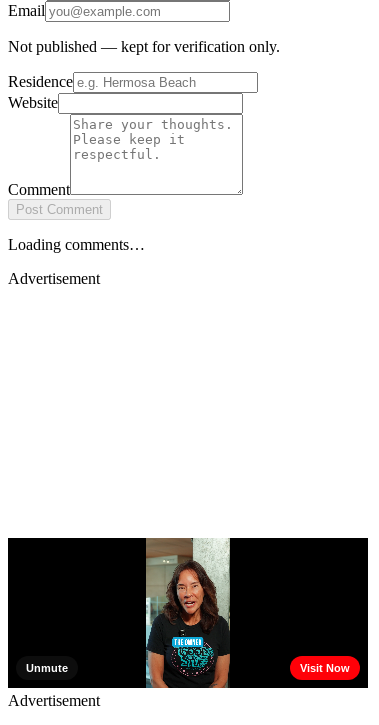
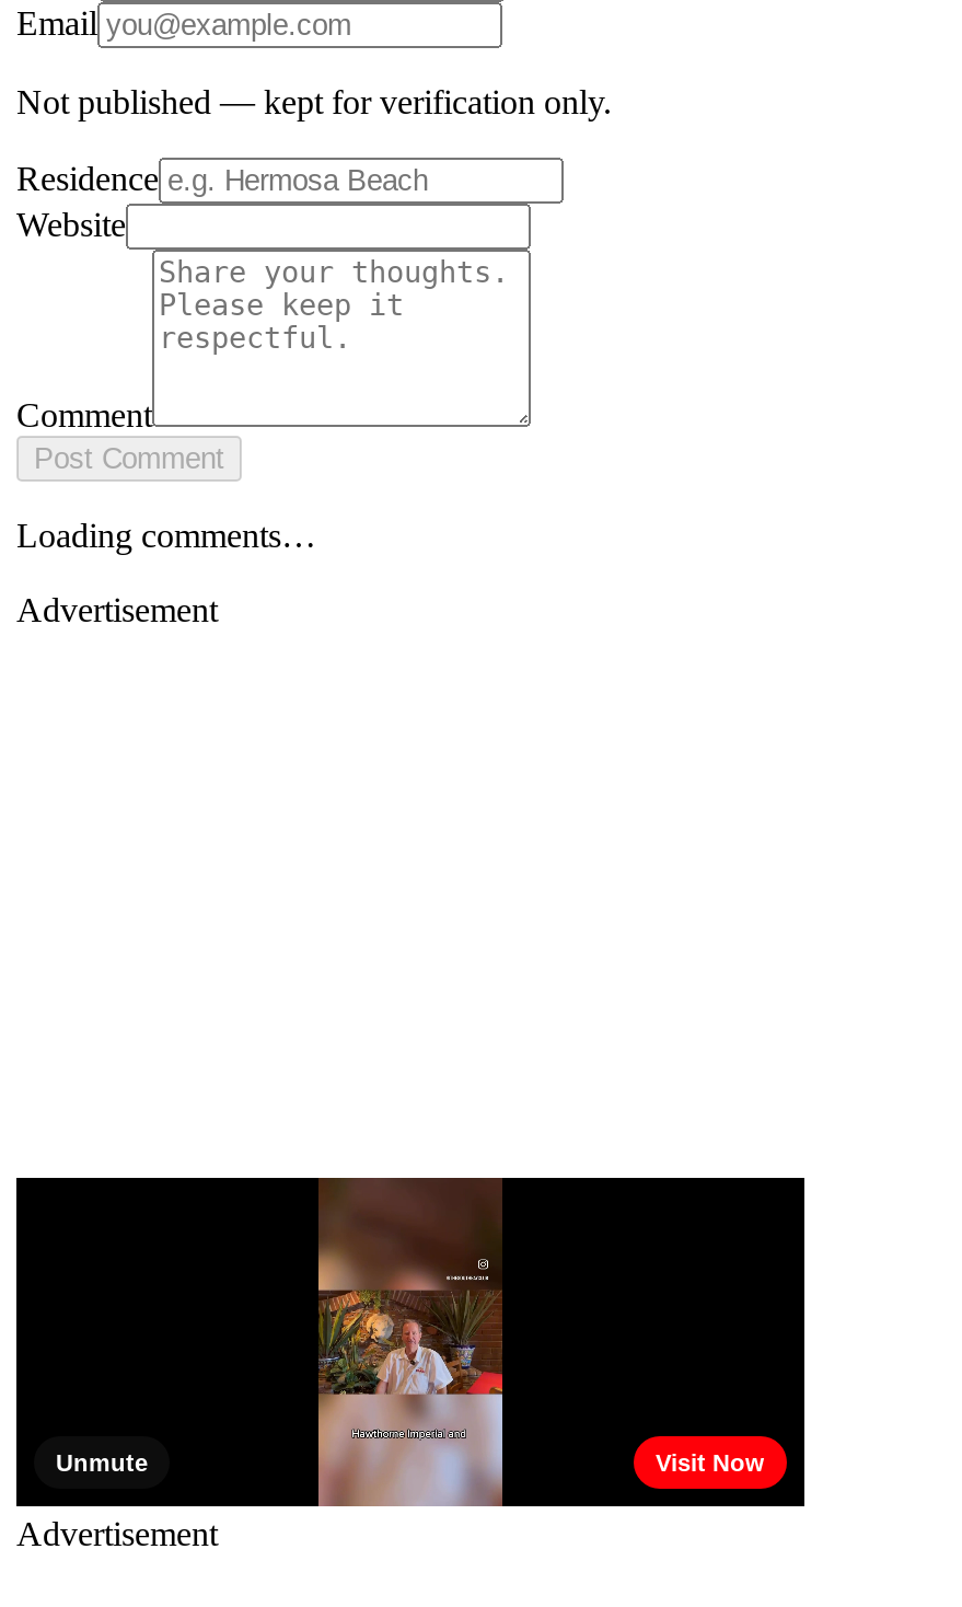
- [image]
+ [image]
